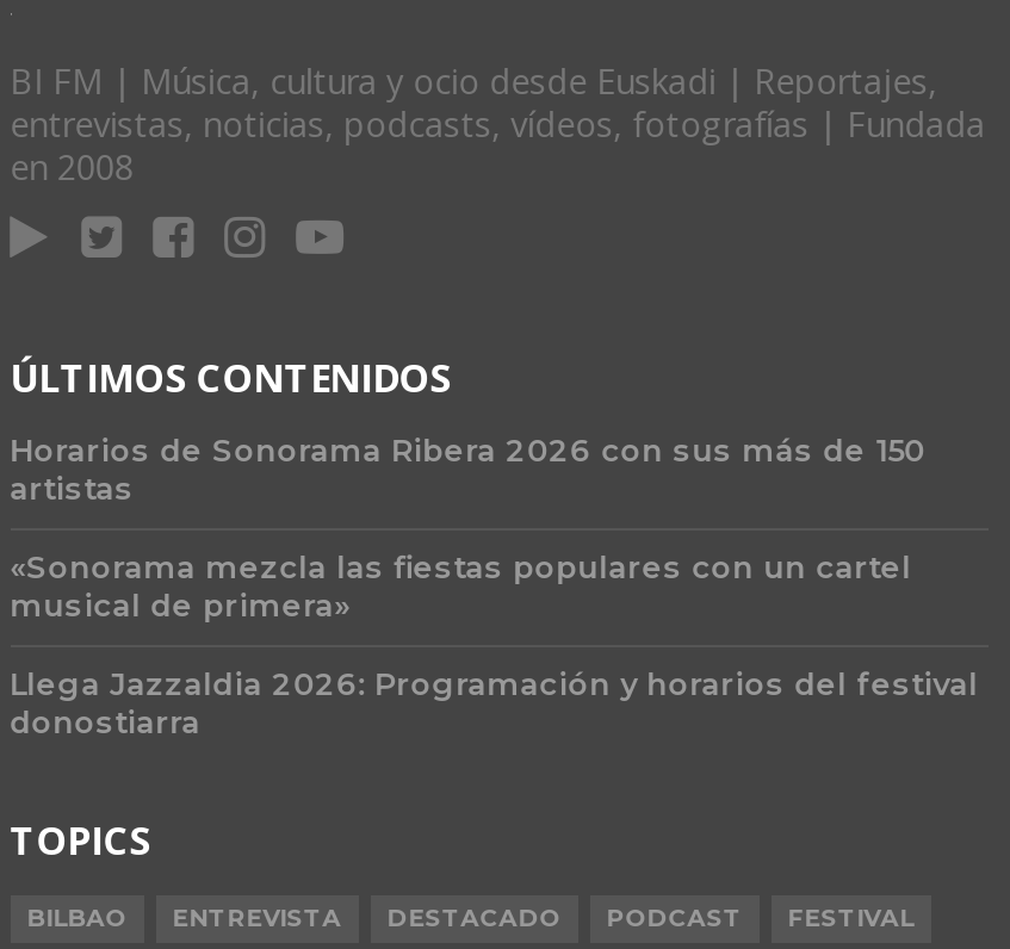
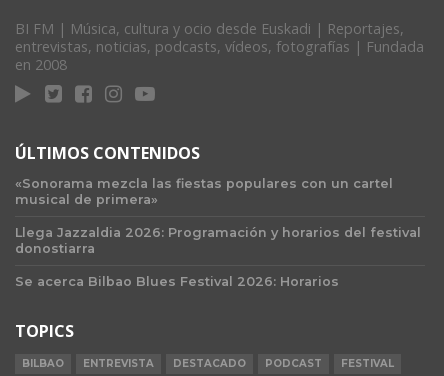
- Horarios de Sonorama Ribera 2026 con sus más de 150
- artistas

moved up: «Sonorama mezcla las fiestas populares con un cartel | musical de primera» | Llega Jazzaldia 2026: Programación y horarios del festival | donostiarra

+ Se acerca Bilbao Blues Festival 2026: Horarios
